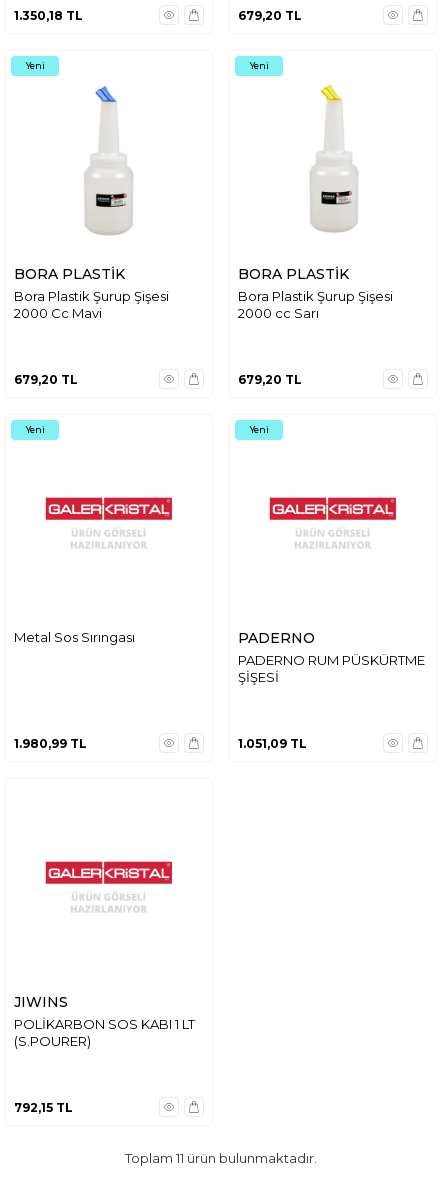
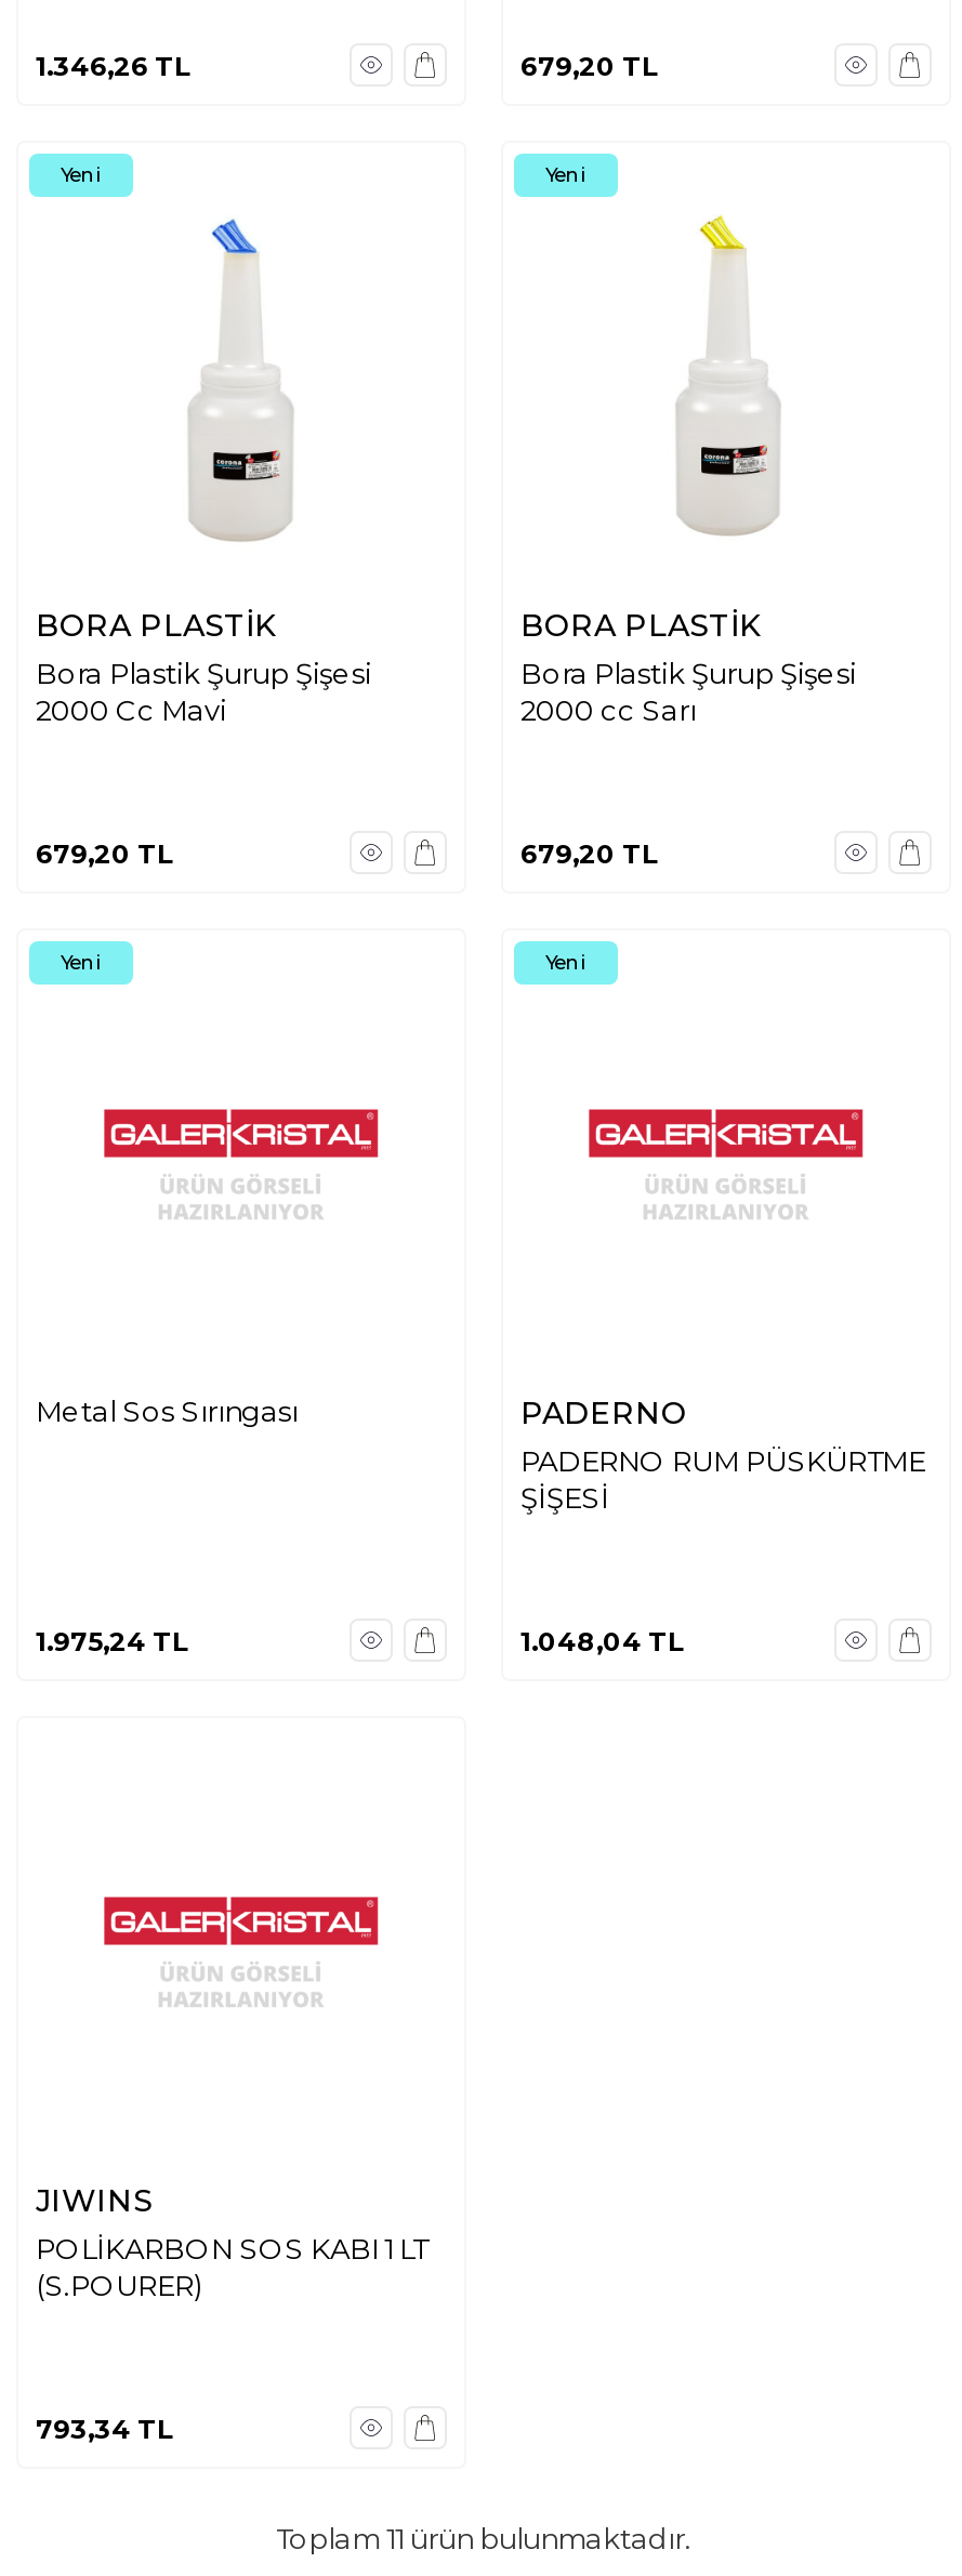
- 1.350,18 TL
+ 1.346,26 TL

- 1.980,99 TL
+ 1.975,24 TL

- 1.051,09 TL
+ 1.048,04 TL

- 792,15 TL
+ 793,34 TL
